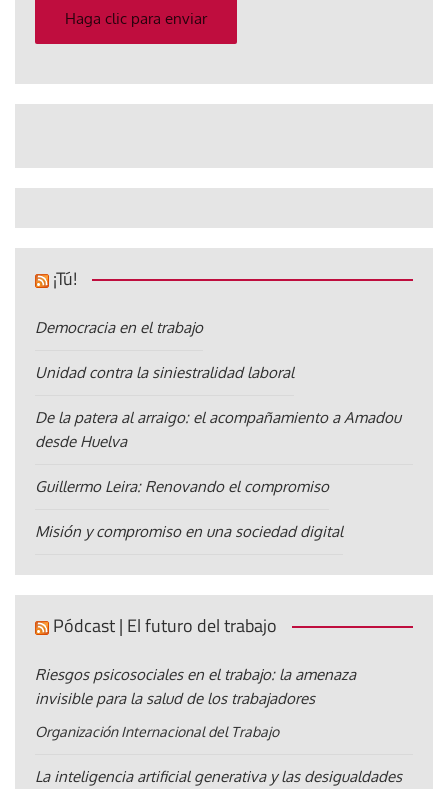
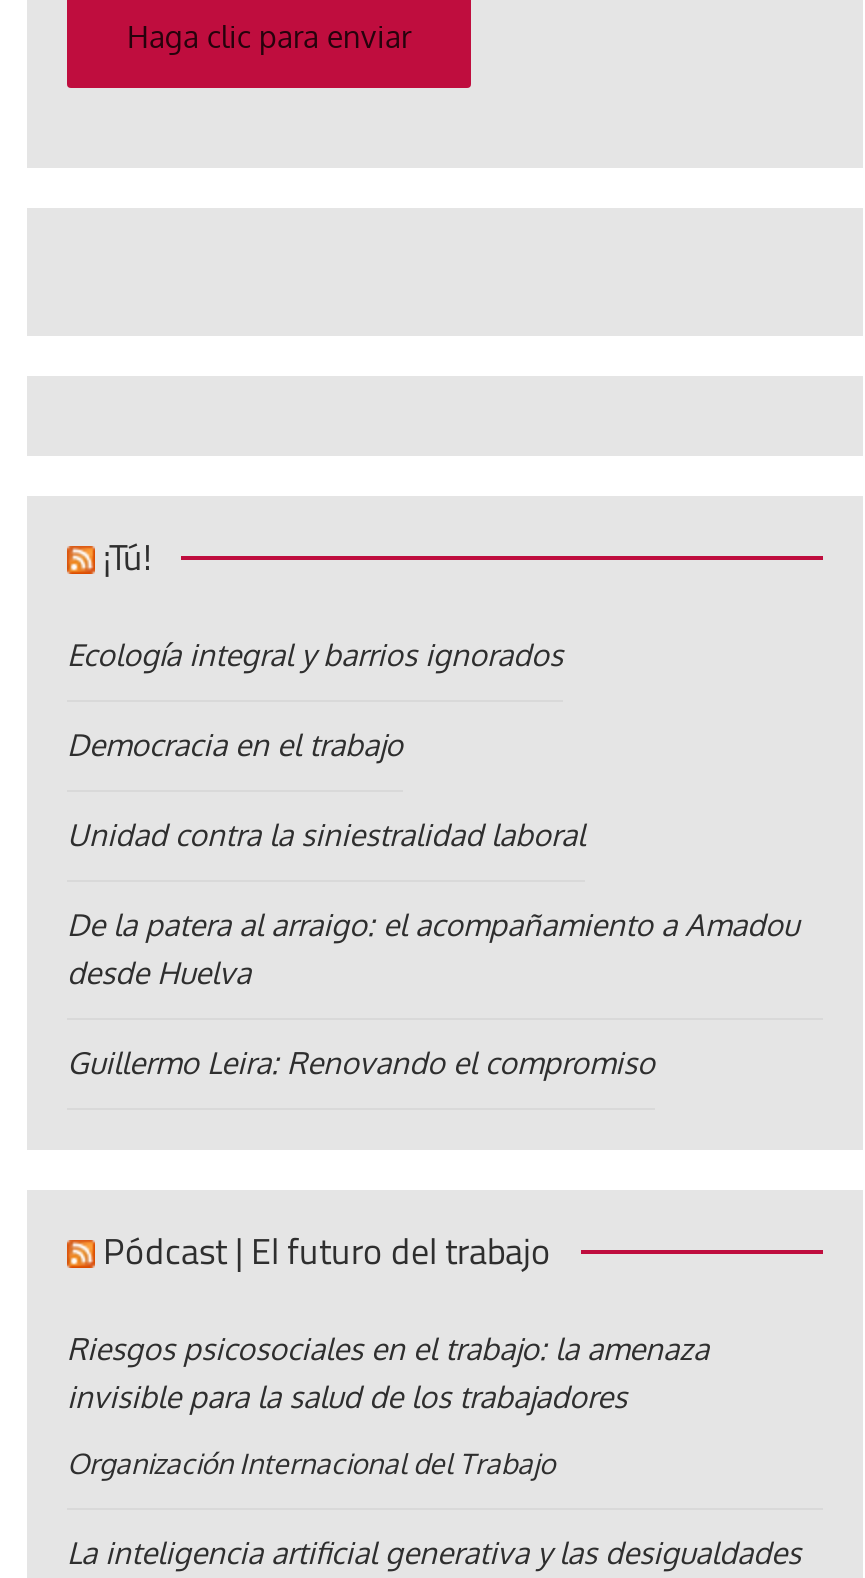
+ Ecología integral y barrios ignorados

moved down: Democracia en el trabajo | Unidad contra la siniestralidad laboral | De la patera al arraigo: el acompañamiento a Amadou | desde Huelva | Guillermo Leira: Renovando el compromiso

- Misión y compromiso en una sociedad digital
